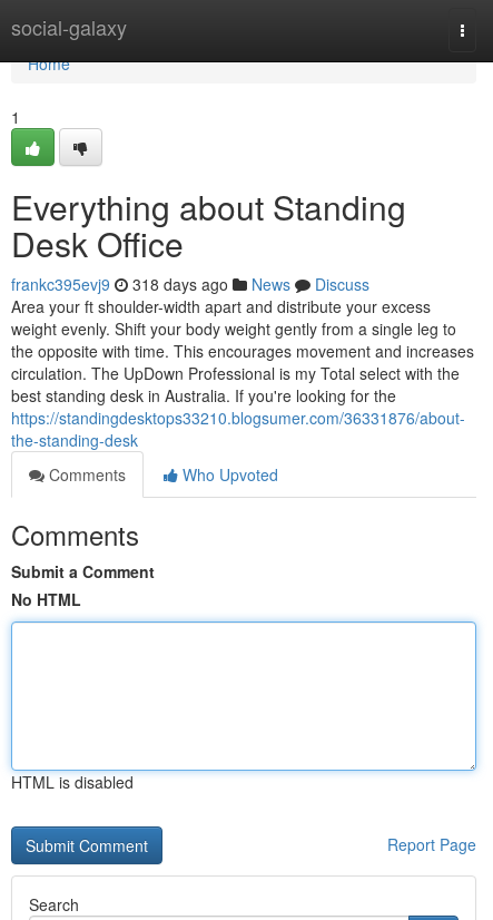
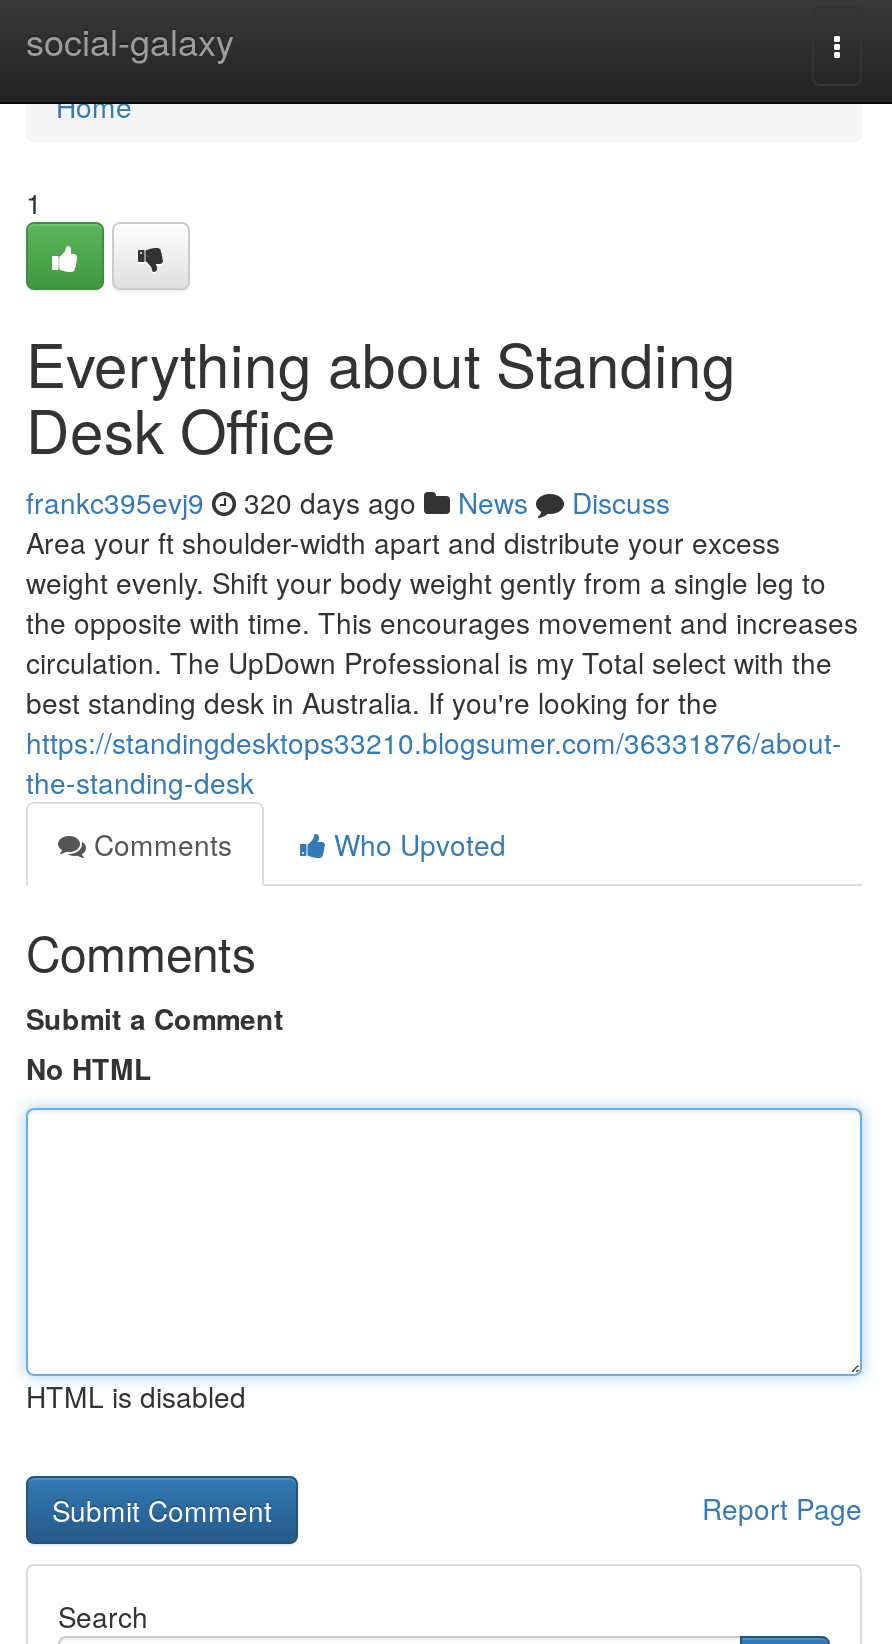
- frankc395evj9 318 days ago News Discuss
+ frankc395evj9 320 days ago News Discuss
